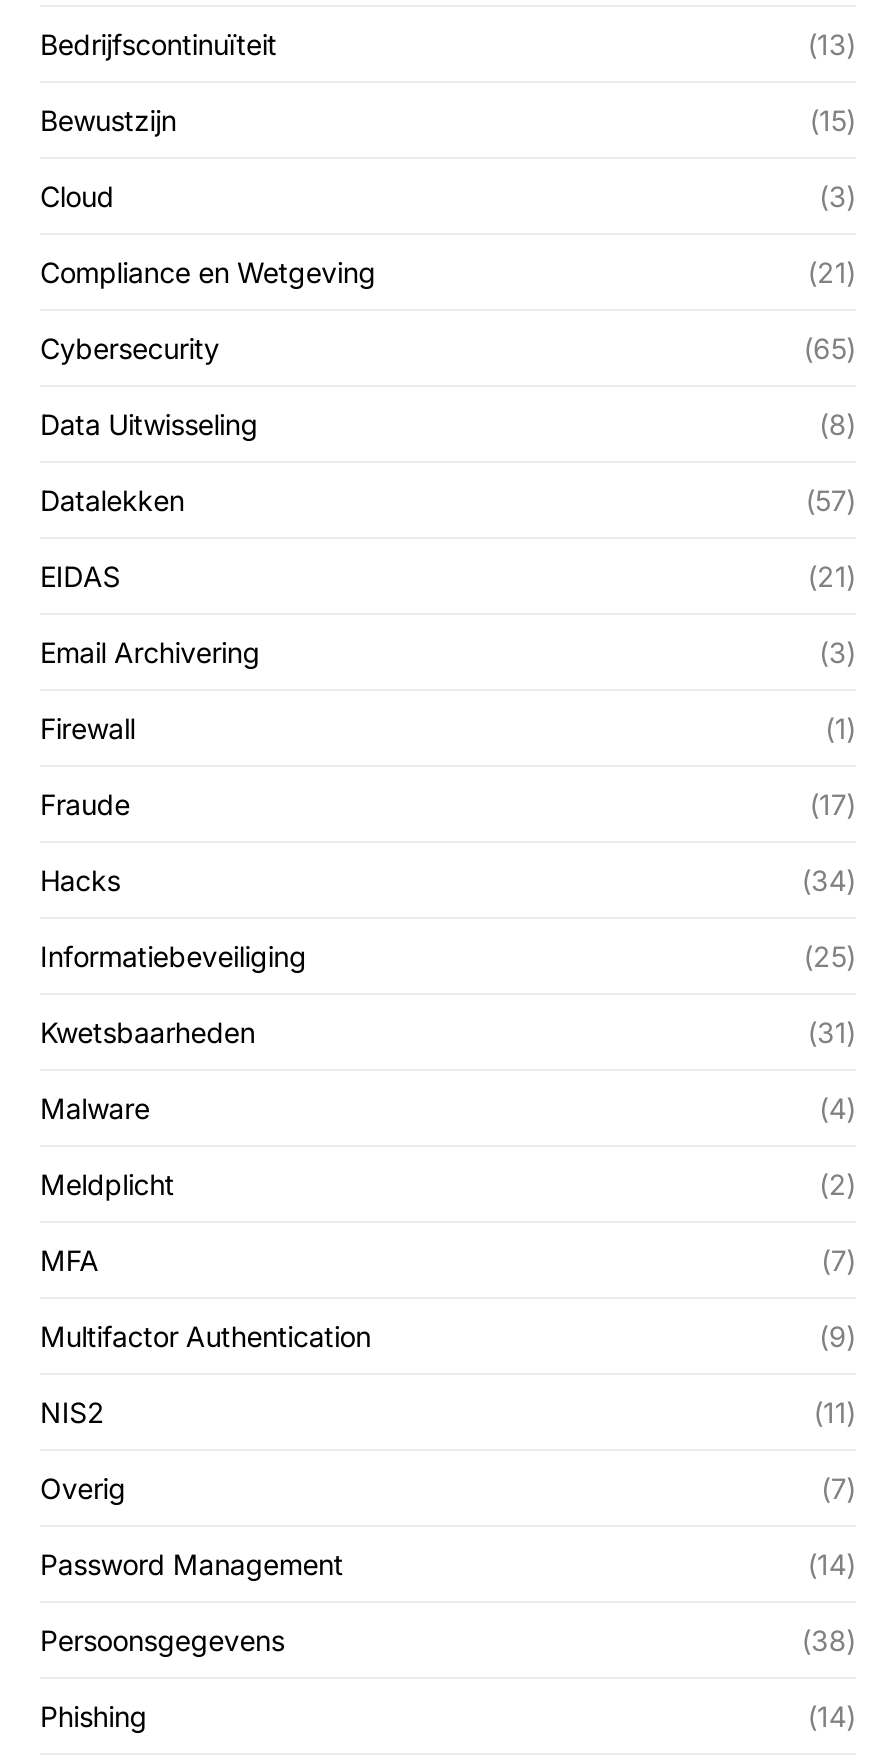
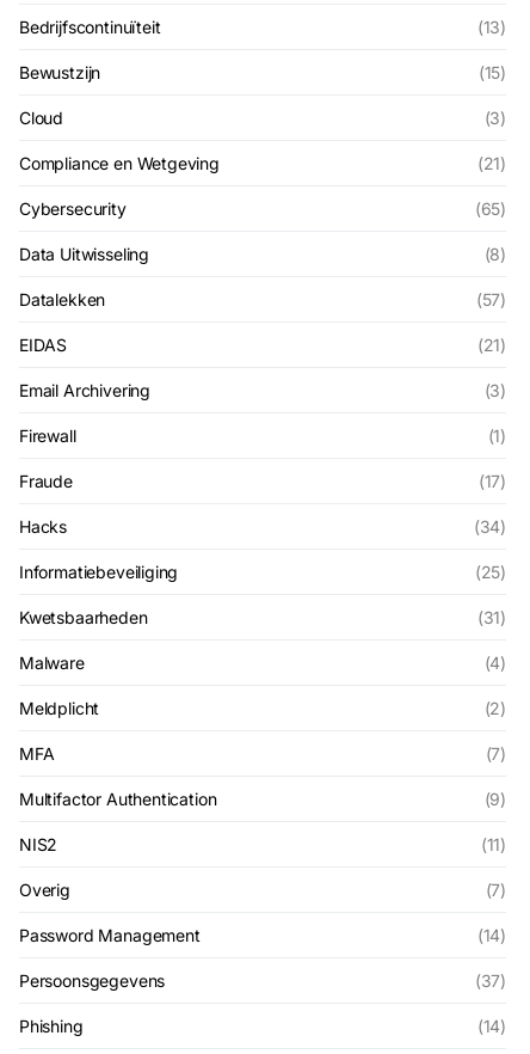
- (38)
+ (37)
